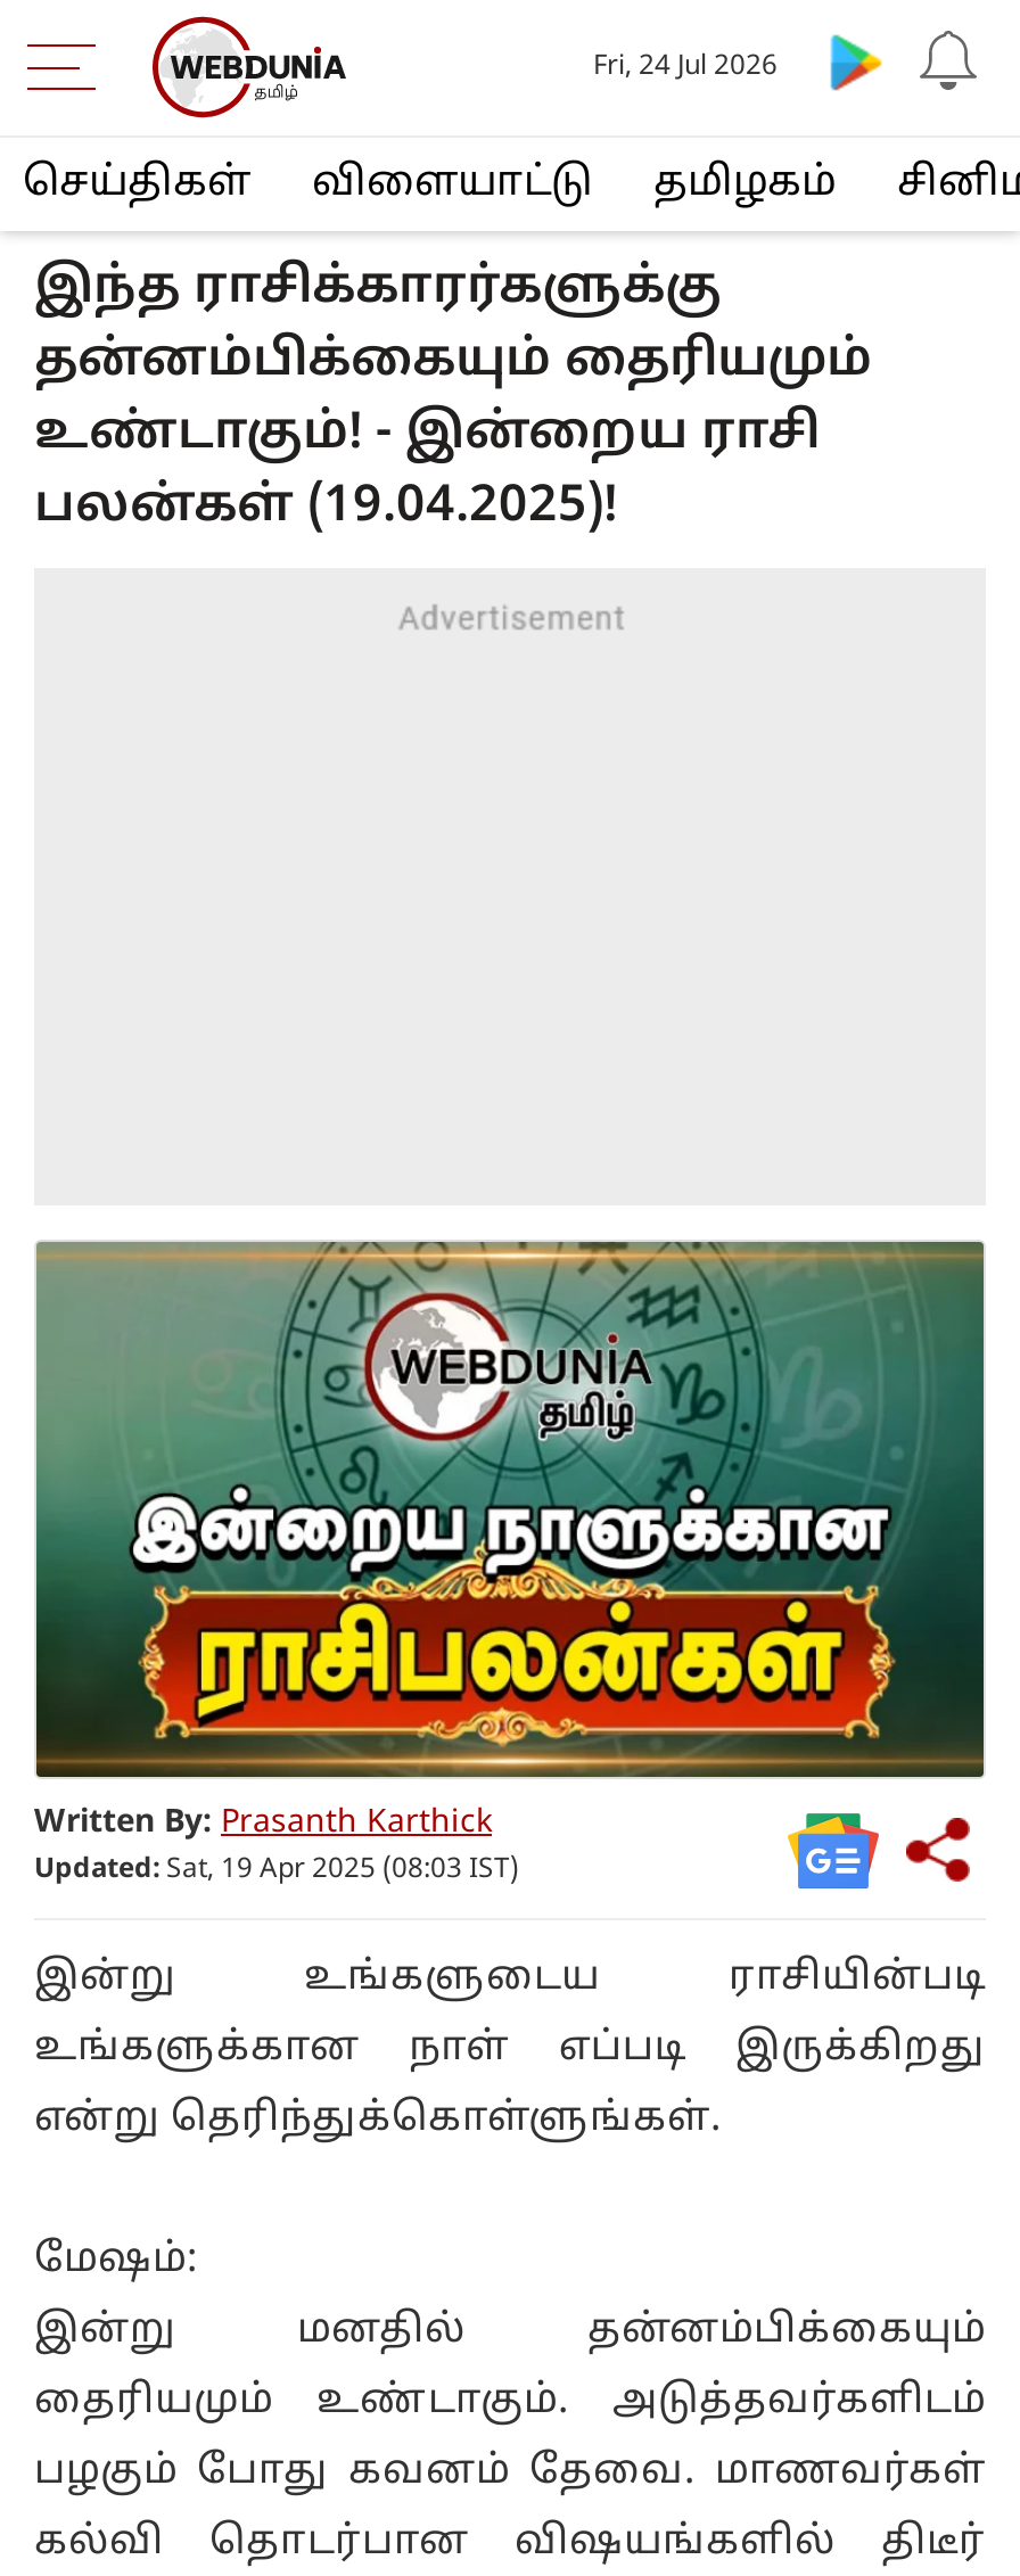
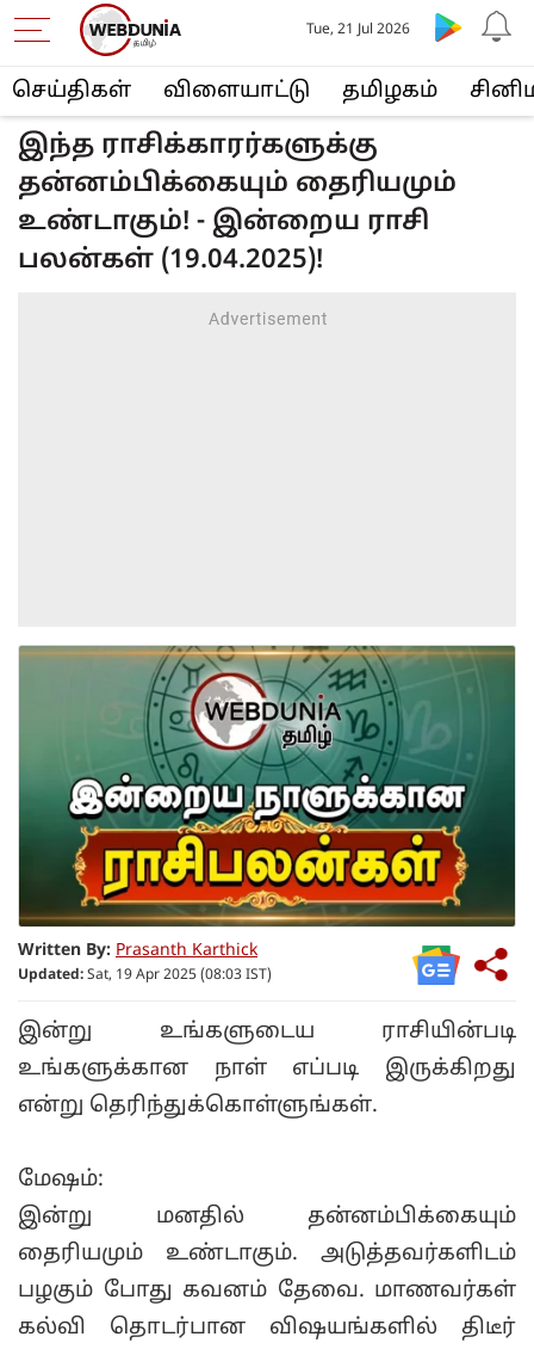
- Fri, 24 Jul 2026
+ Tue, 21 Jul 2026
